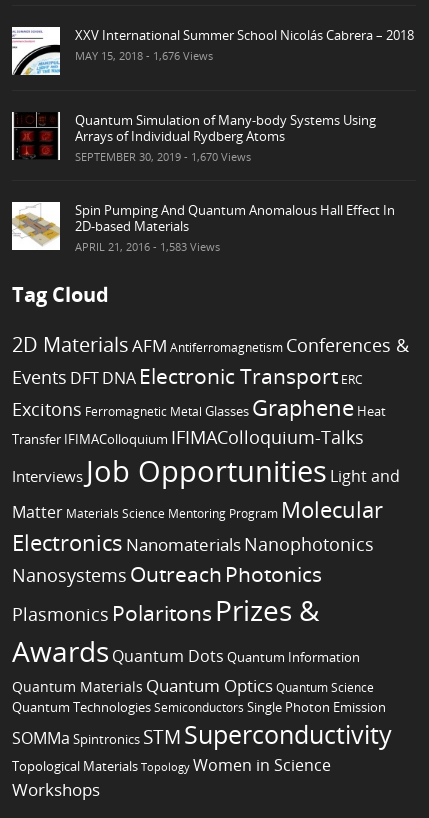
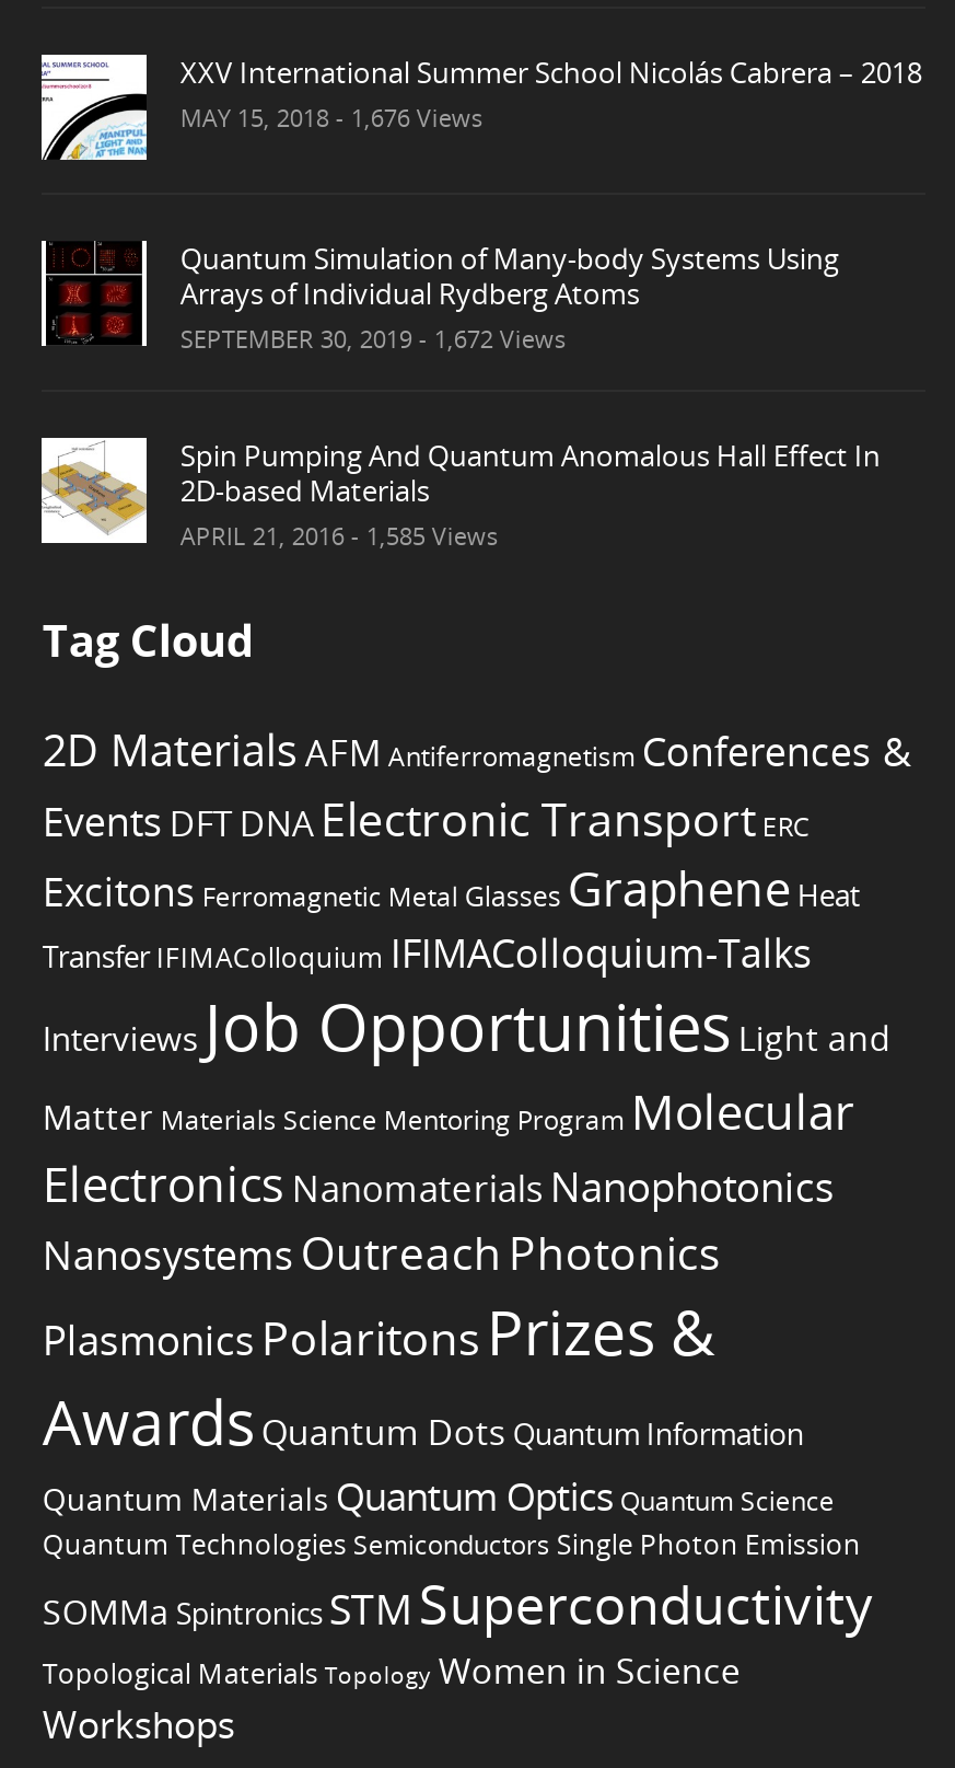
- SEPTEMBER 30, 2019 - 1,670 Views
+ SEPTEMBER 30, 2019 - 1,672 Views

- APRIL 21, 2016 - 1,583 Views
+ APRIL 21, 2016 - 1,585 Views
